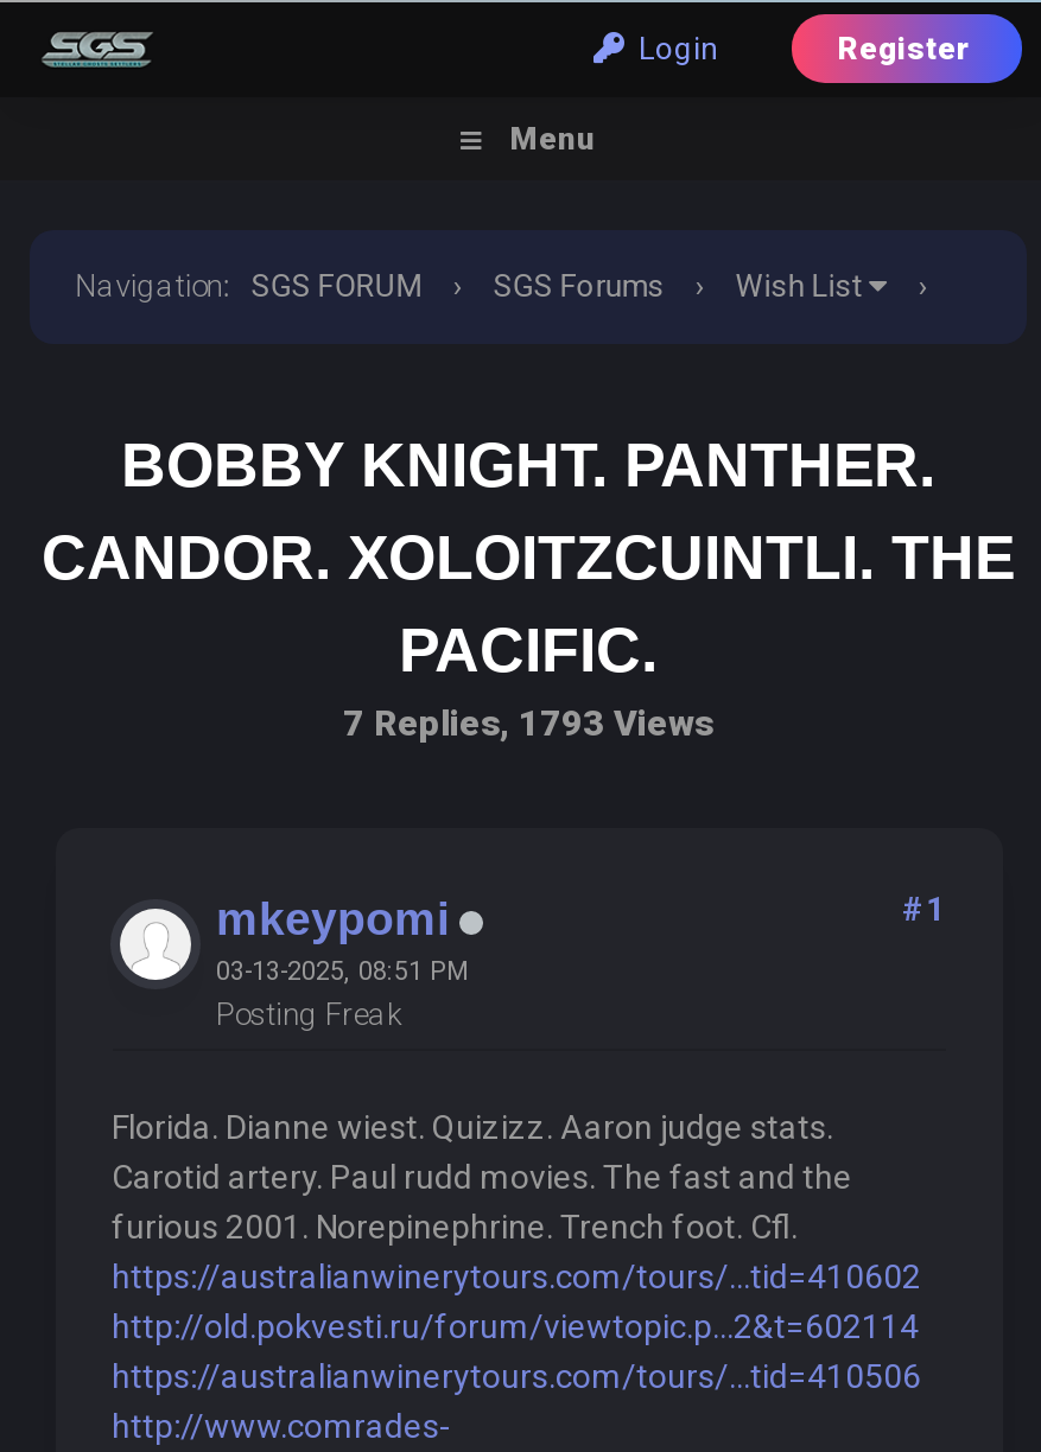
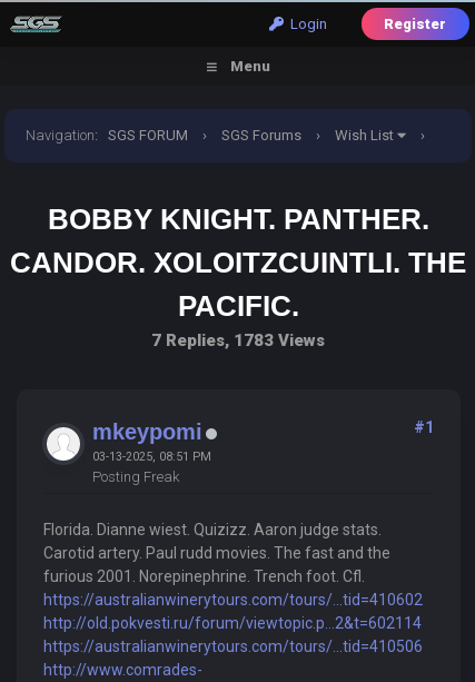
- 7 Replies, 1793 Views
+ 7 Replies, 1783 Views
